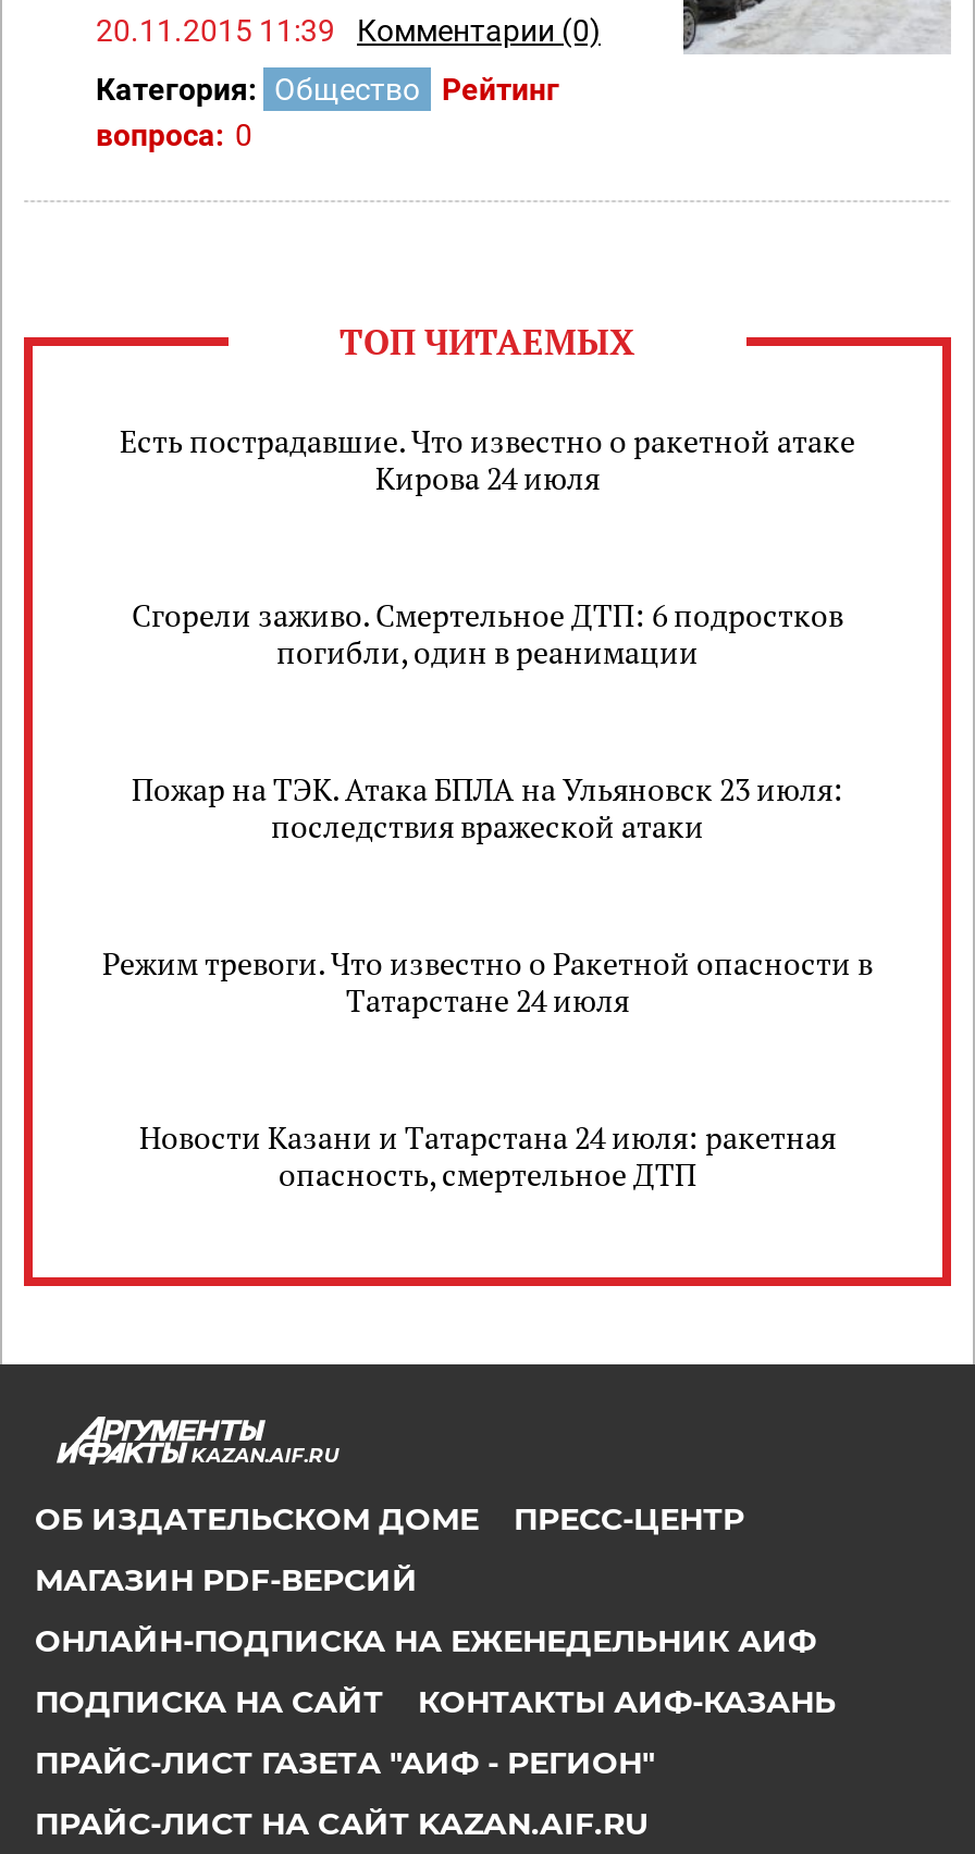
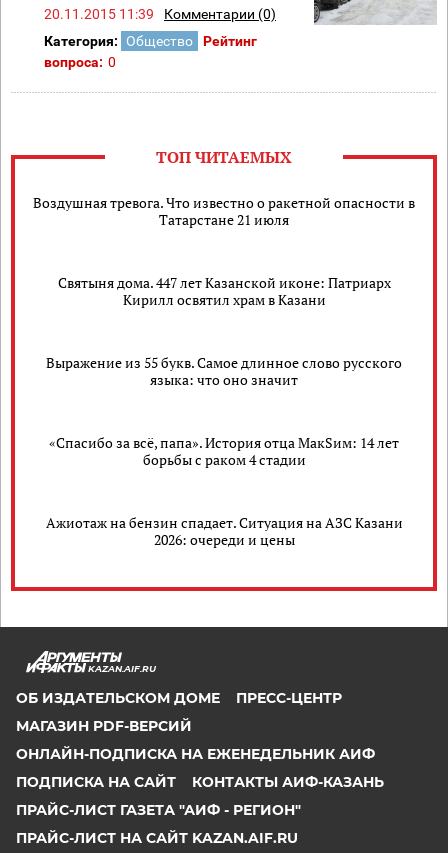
- Есть пострадавшие. Что известно о ракетной атаке
- Кирова 24 июля
+ Воздушная тревога. Что известно о ракетной опасности в
+ Татарстане 21 июля

- Сгорели заживо. Смертельное ДТП: 6 подростков
- погибли, один в реанимации
+ Святыня дома. 447 лет Казанской иконе: Патриарх
+ Кирилл освятил храм в Казани

- Пожар на ТЭК. Атака БПЛА на Ульяновск 23 июля:
- последствия вражеской атаки
+ Выражение из 55 букв. Самое длинное слово русского
+ языка: что оно значит

- Режим тревоги. Что известно о Ракетной опасности в
- Татарстане 24 июля
+ «Спасибо за всё, папа». История отца МакSим: 14 лет
+ борьбы с раком 4 стадии

- Новости Казани и Татарстана 24 июля: ракетная
- опасность, смертельное ДТП
+ Ажиотаж на бензин спадает. Ситуация на АЗС Казани
+ 2026: очереди и цены
